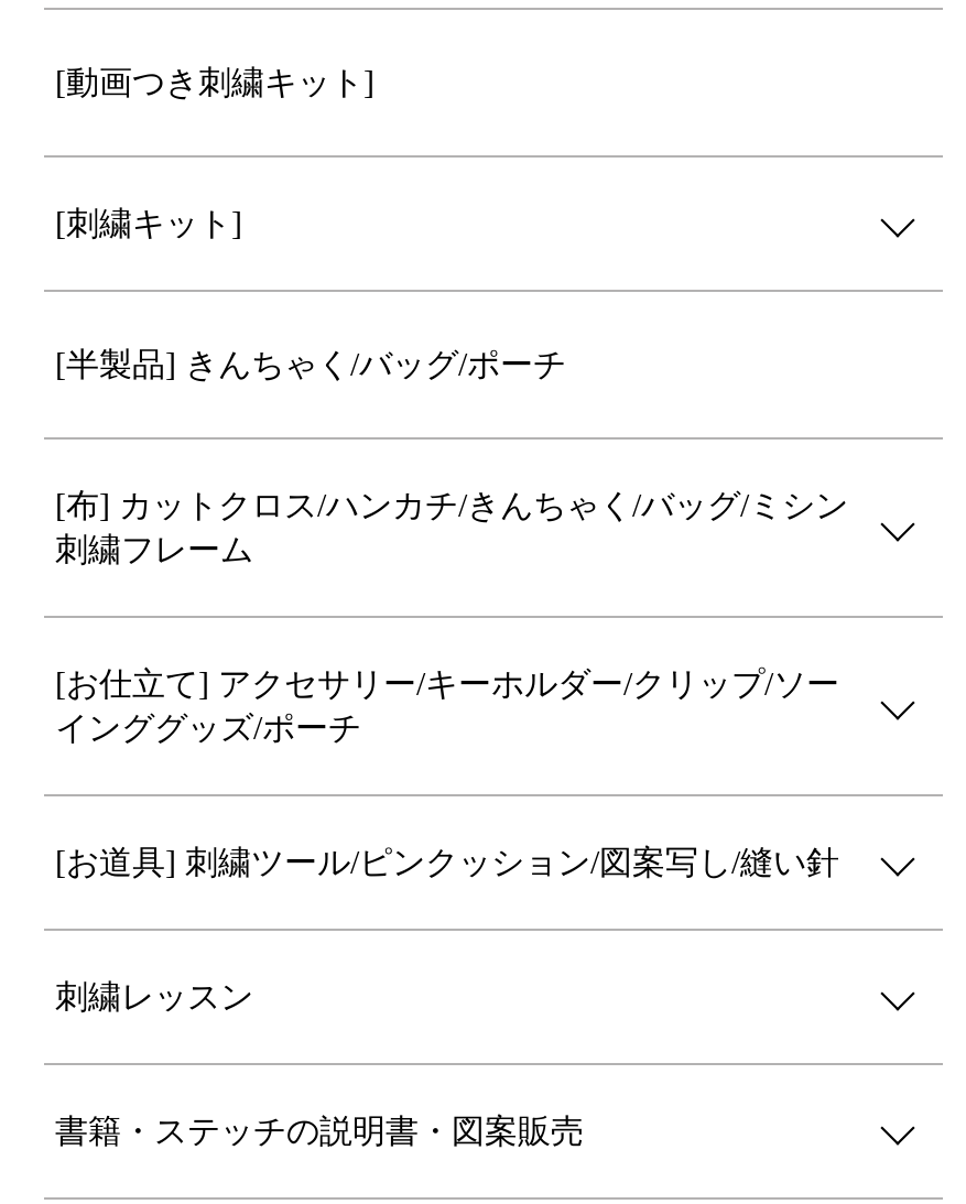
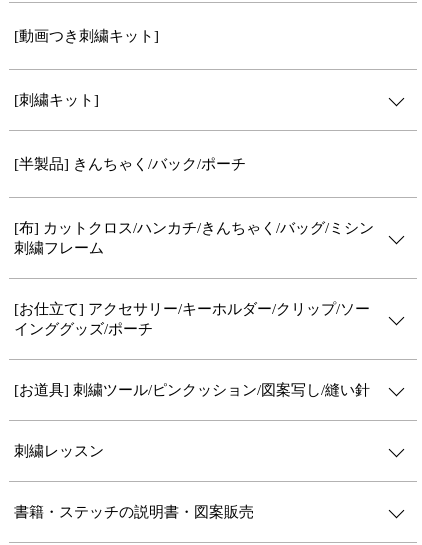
- [半製品] きんちゃく/バッグ/ポーチ
+ [半製品] きんちゃく/バック/ポーチ
